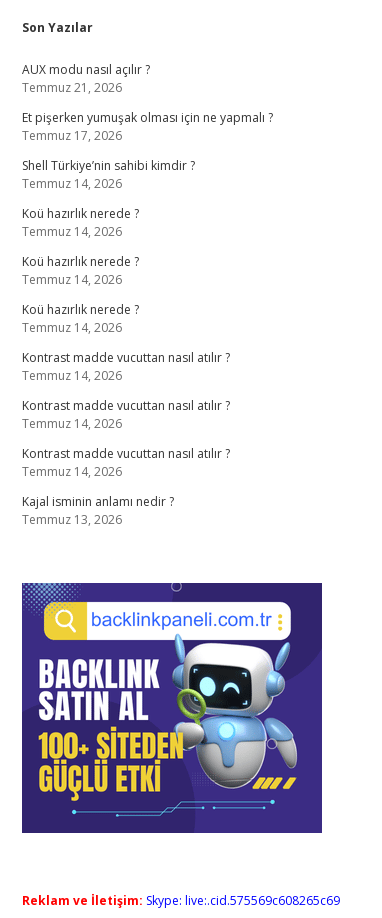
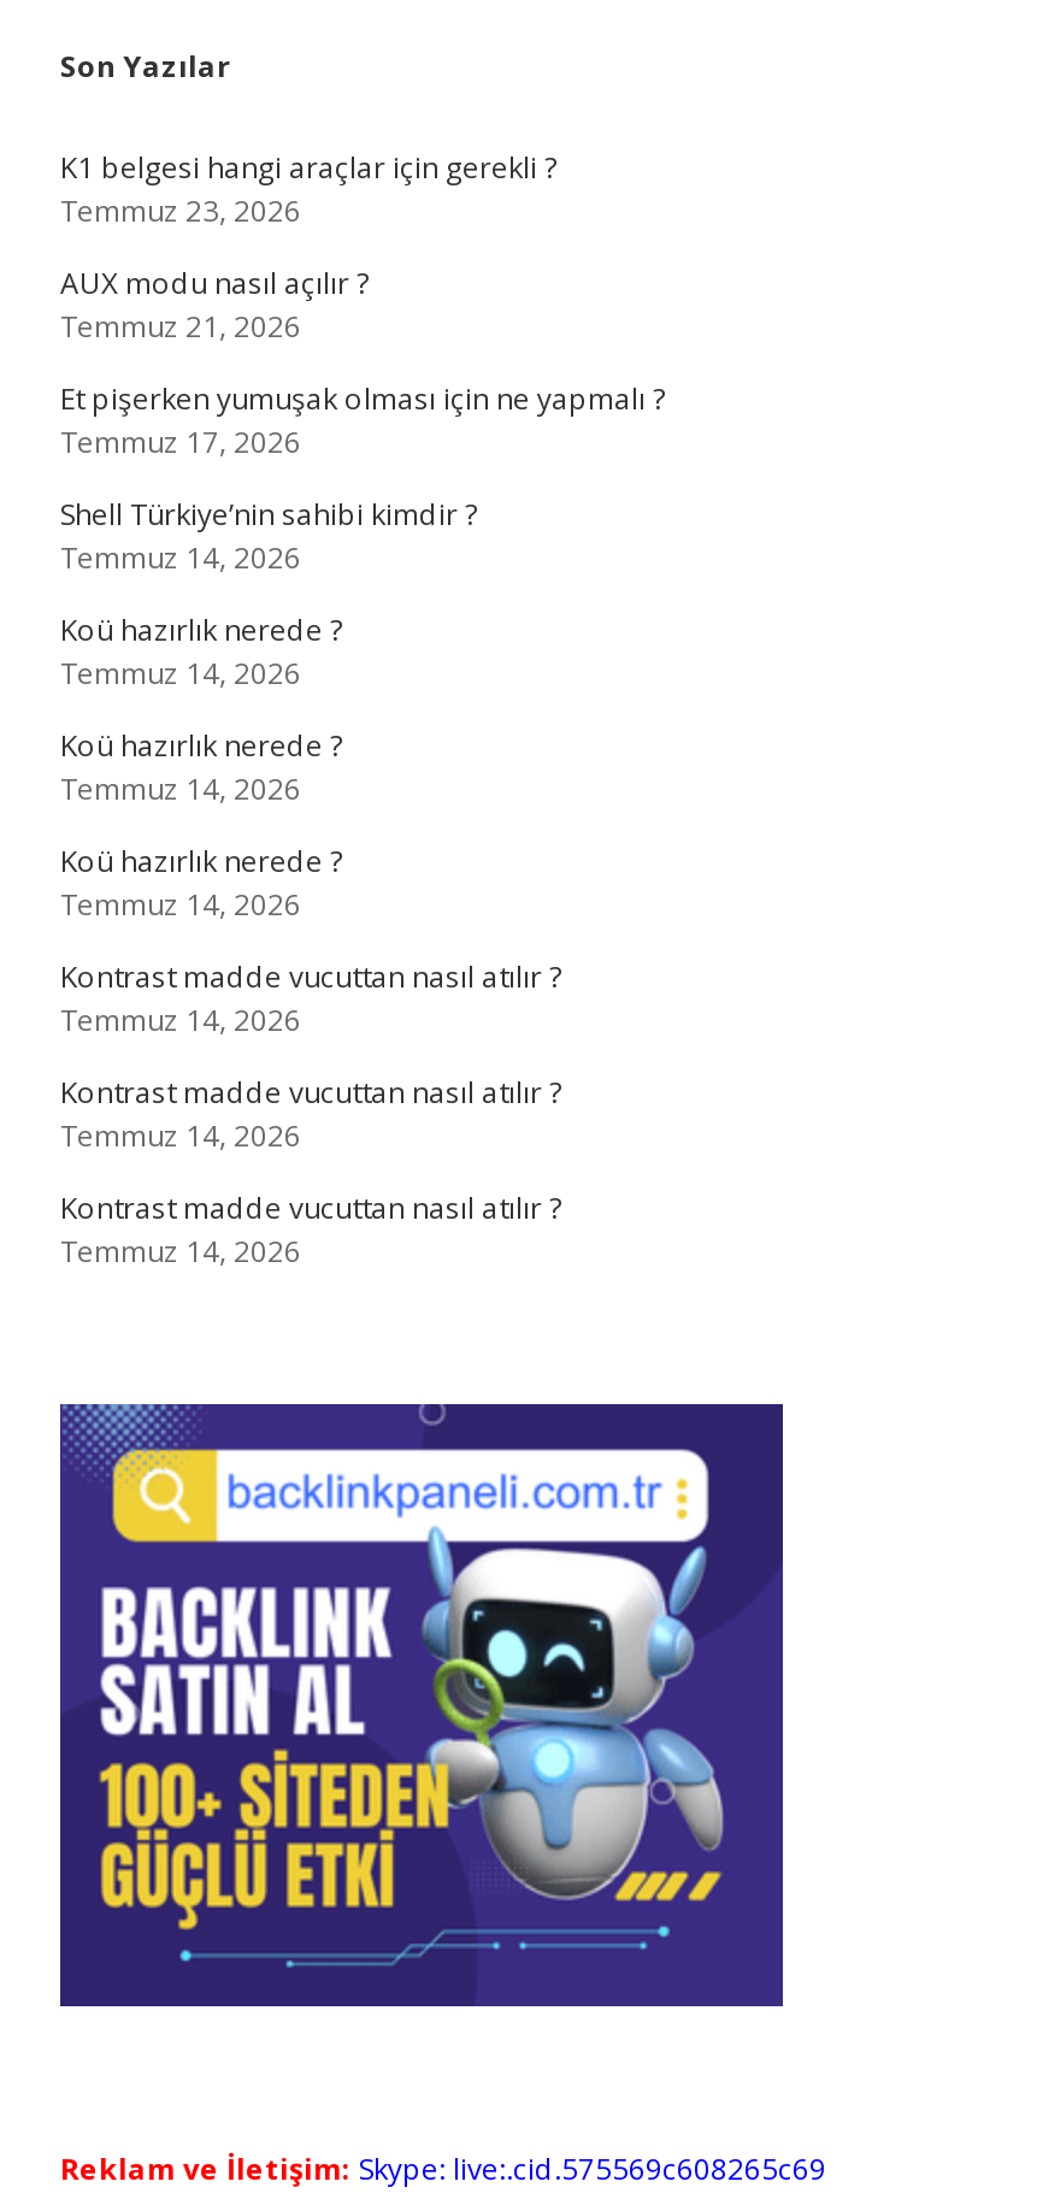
+ K1 belgesi hangi araçlar için gerekli ?
+ Temmuz 23, 2026

moved down: AUX modu nasıl açılır ? | Temmuz 21, 2026 | Et pişerken yumuşak olması için ne yapmalı ? | ... | Kontrast madde vucuttan nasıl atılır ? | Temmuz 14, 2026

- Kajal isminin anlamı nedir ?
- Temmuz 13, 2026
